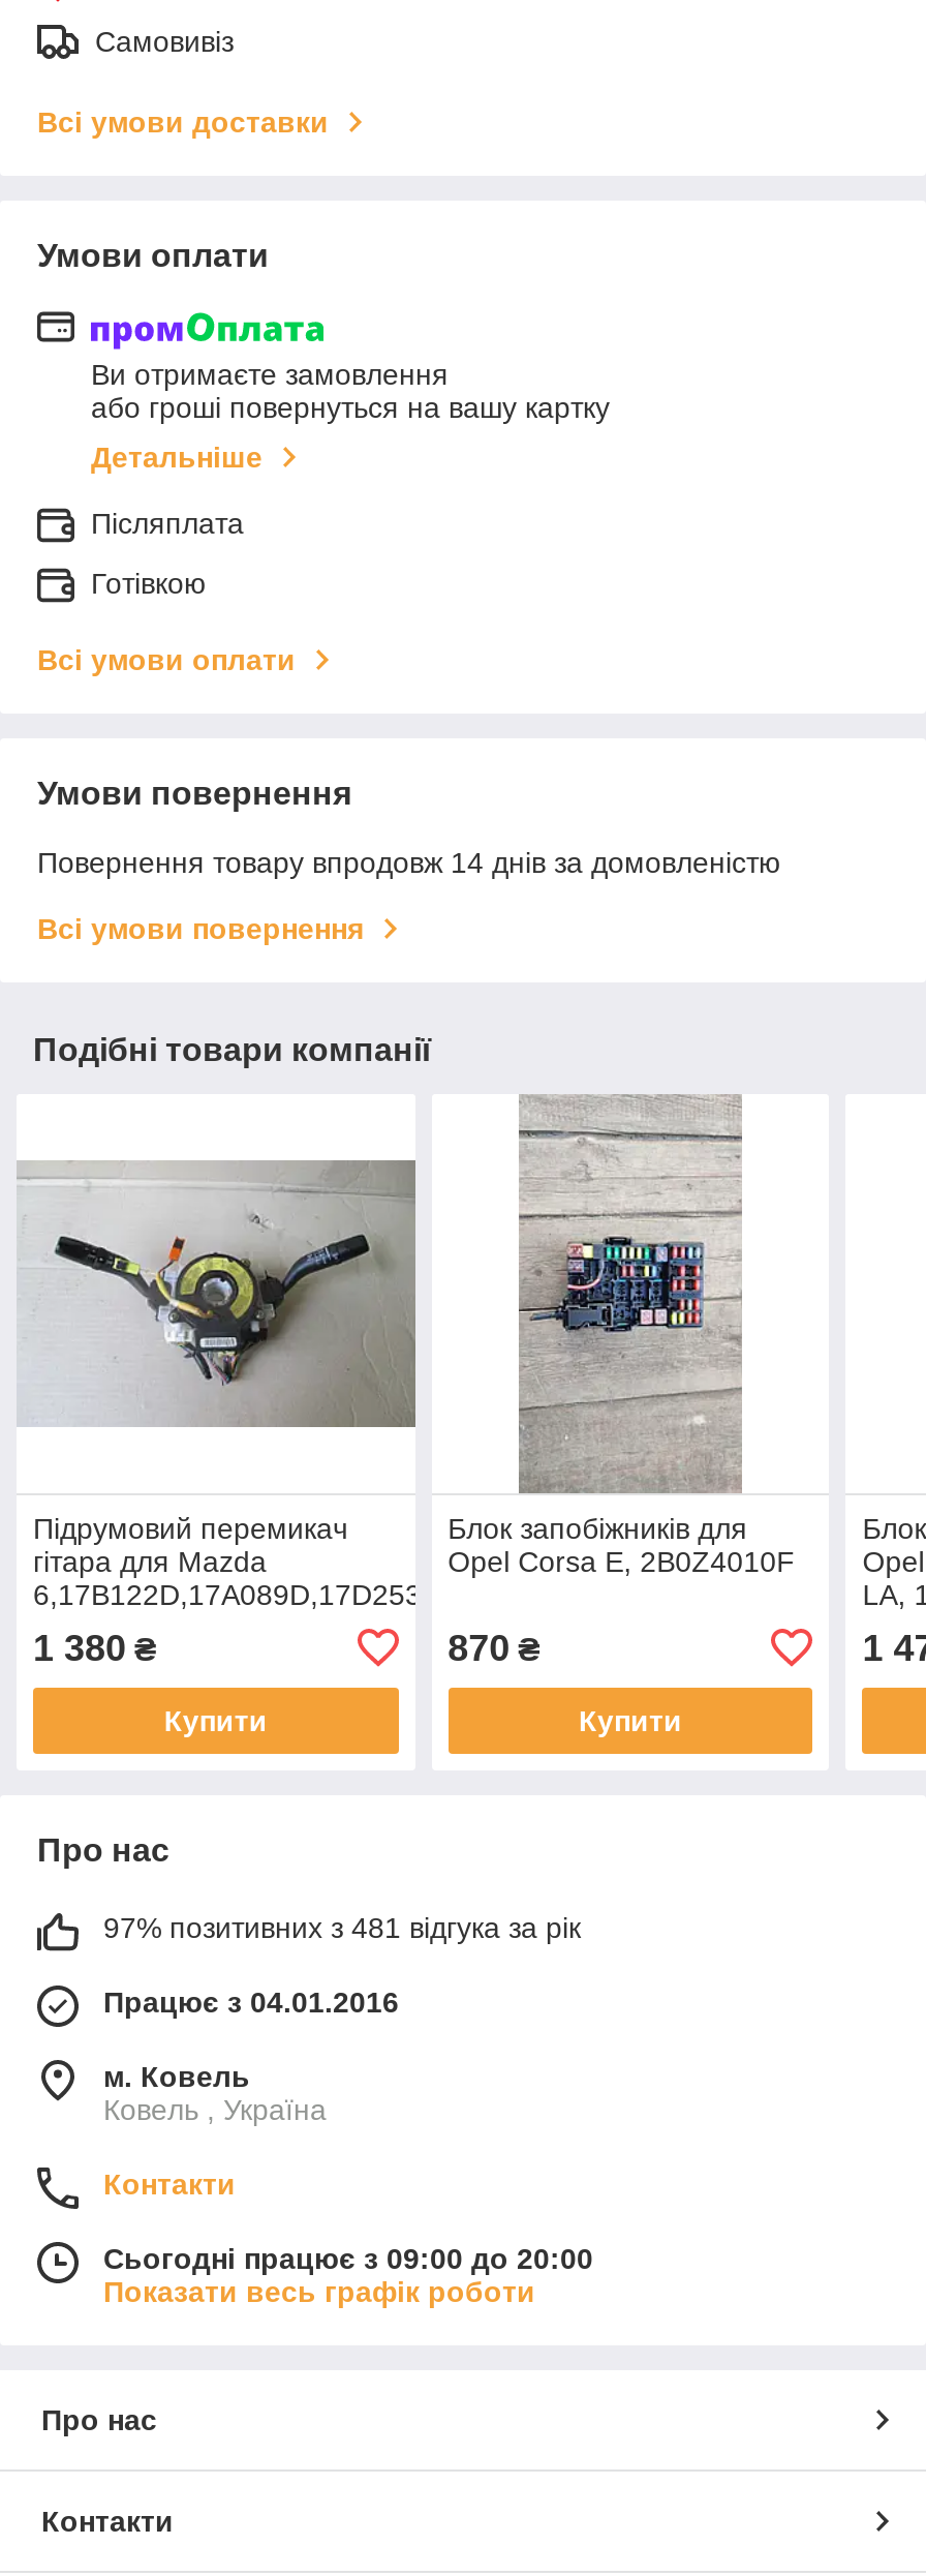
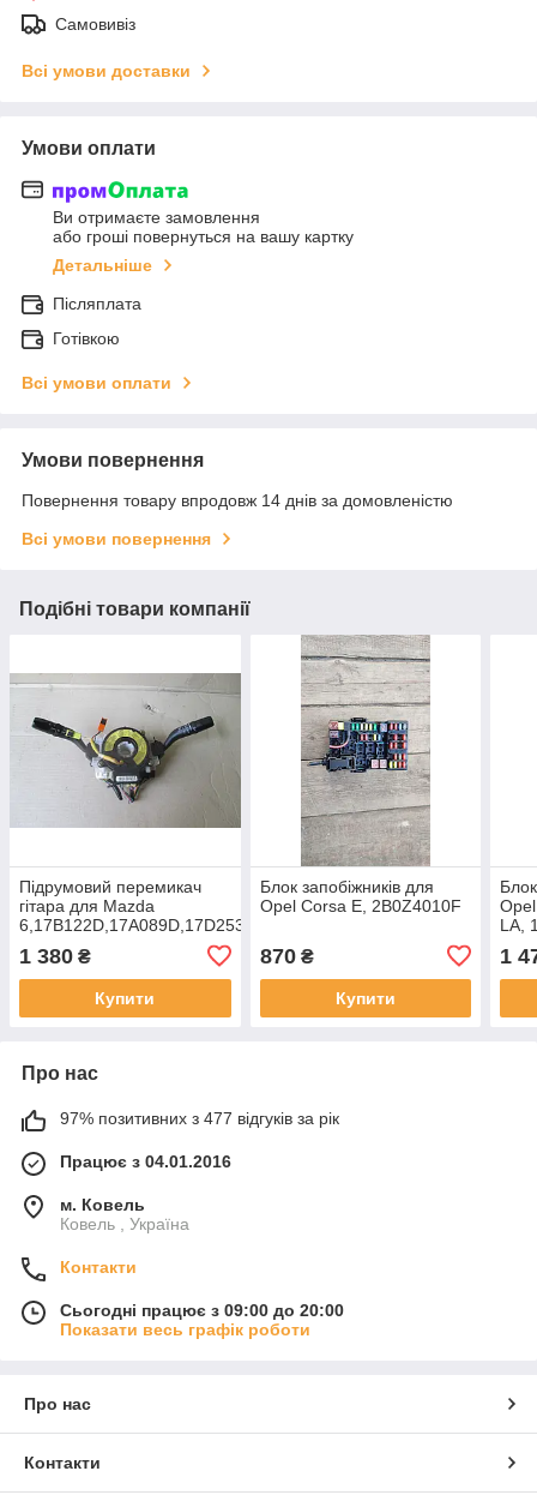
- 97% позитивних з 481 відгука за рік
+ 97% позитивних з 477 відгуків за рік
